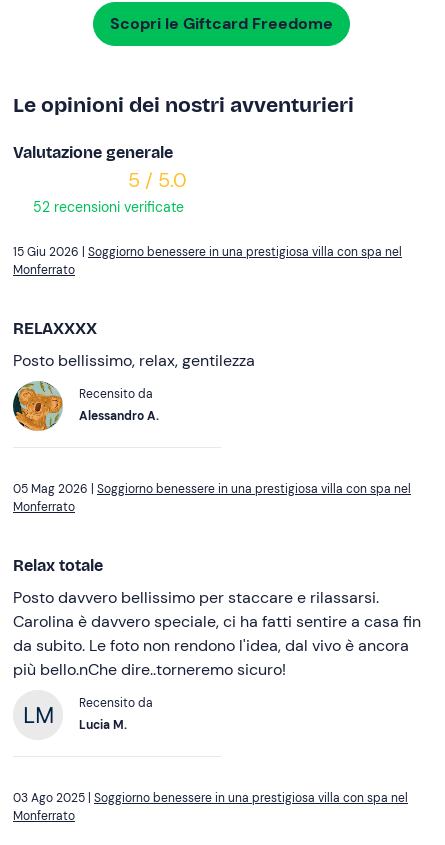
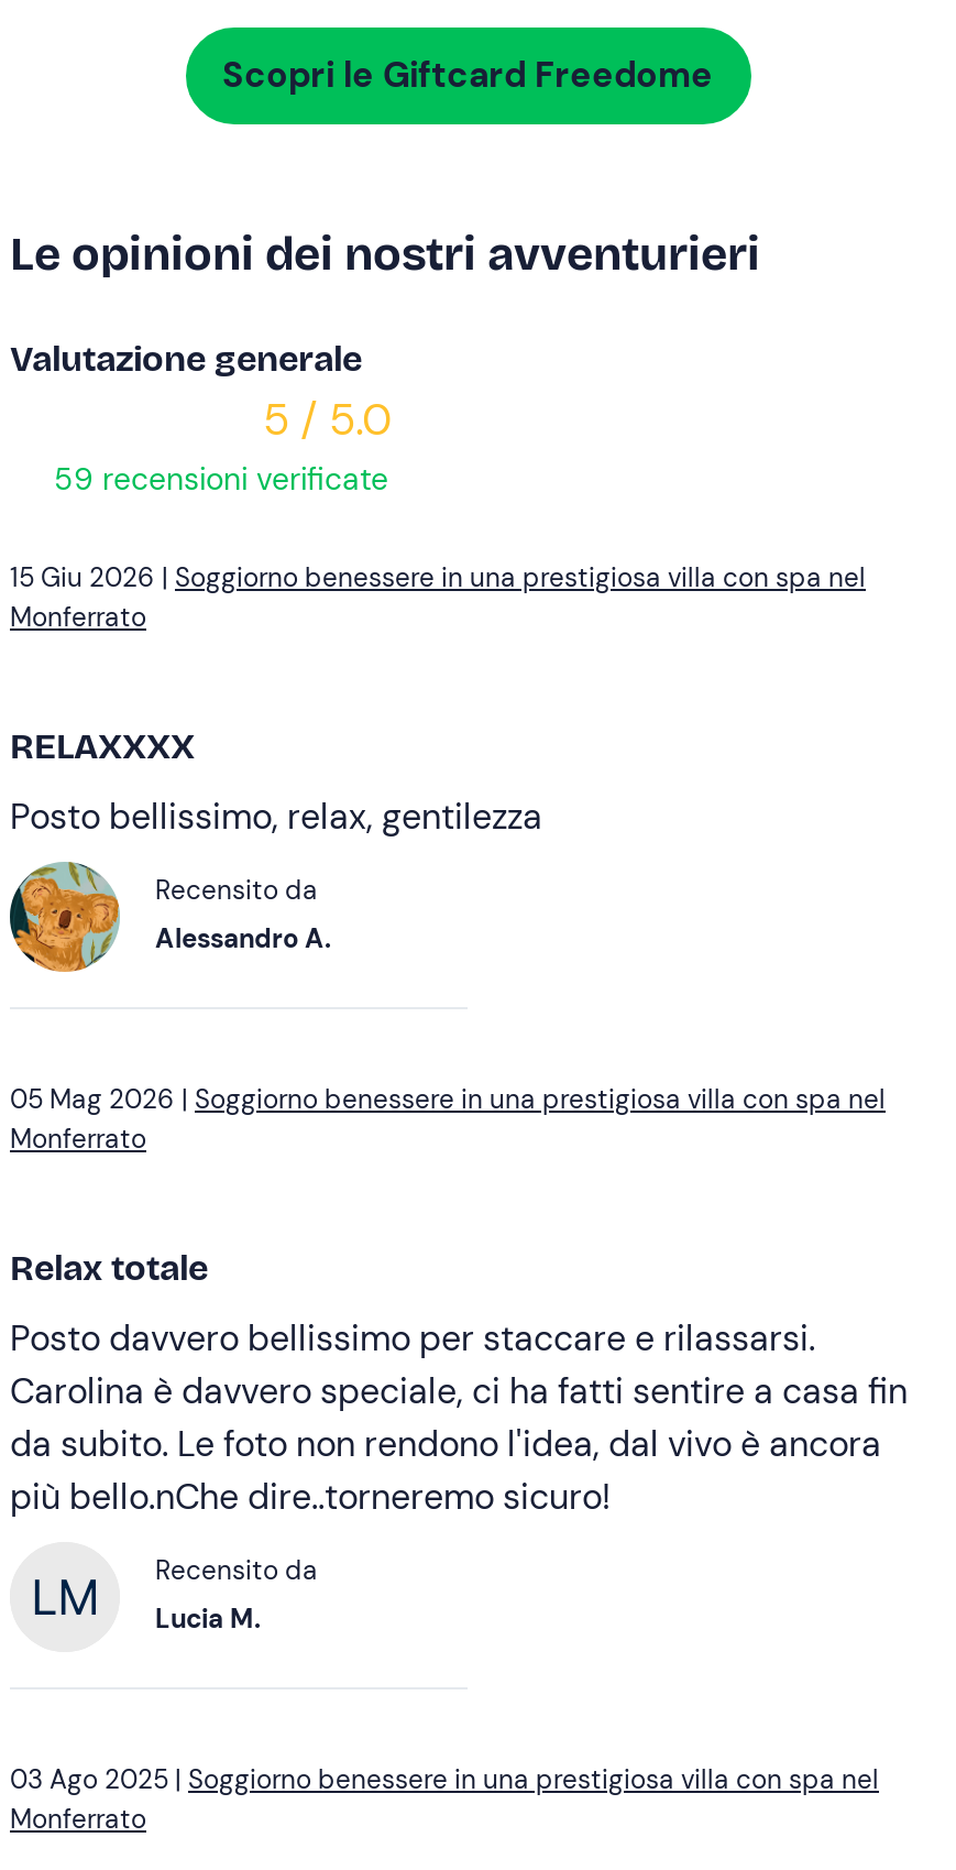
- 52 recensioni verificate
+ 59 recensioni verificate
